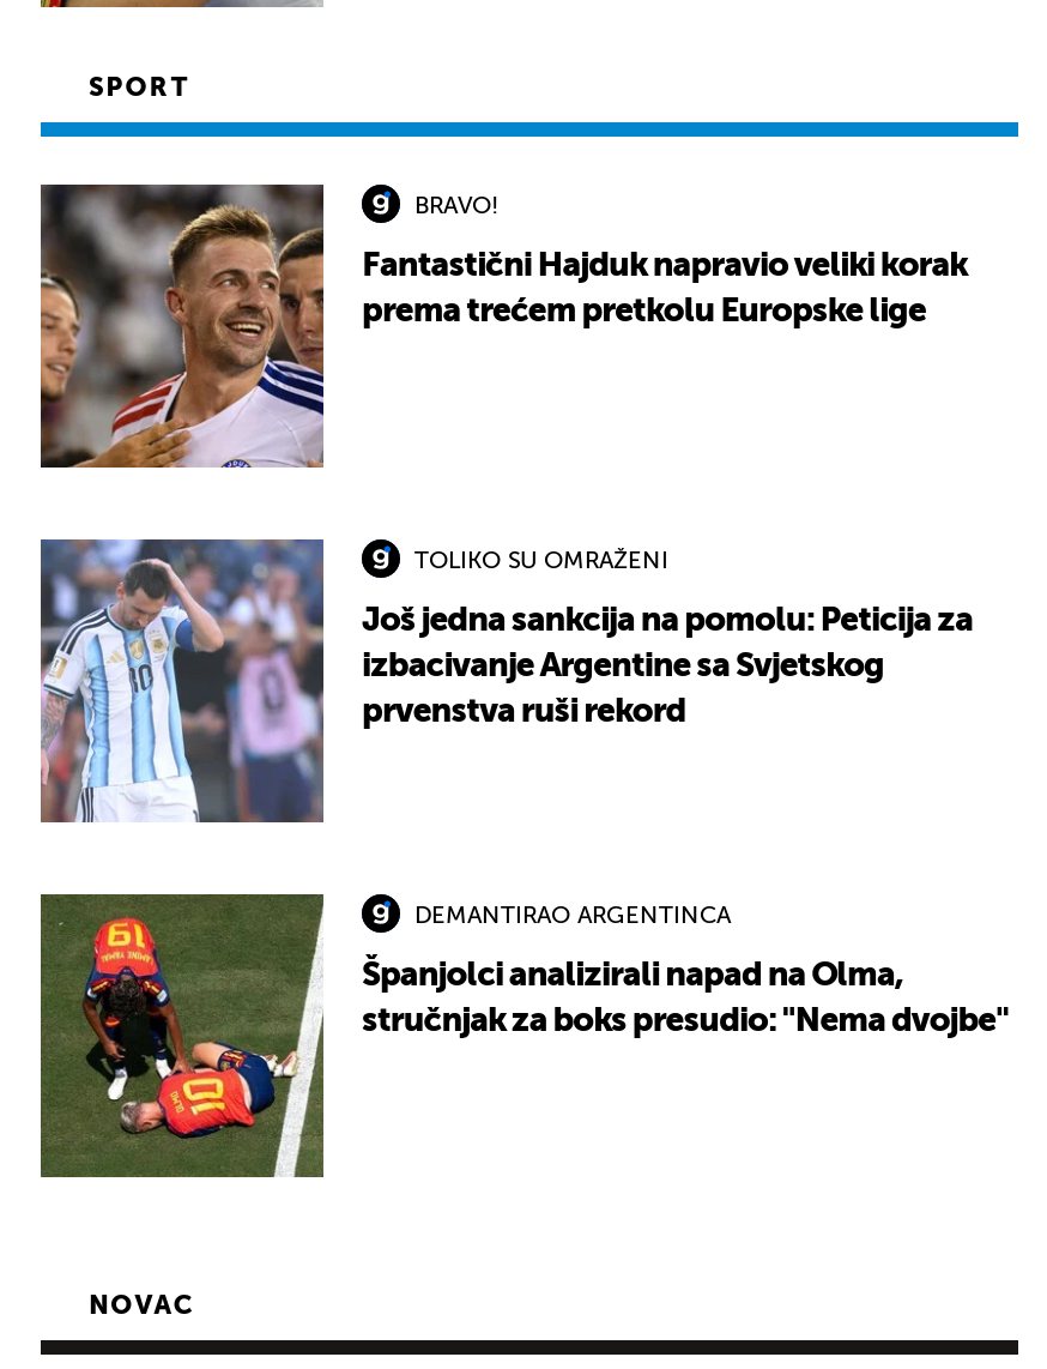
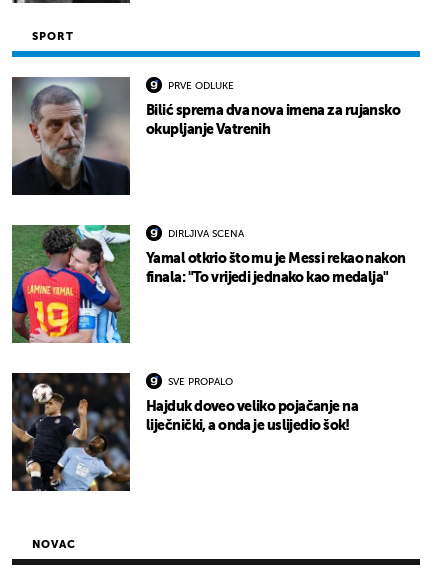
- [image]
- Fantastični Hajduk napravio veliki korak
- prema trećem pretkolu Europske lige
+ [image]
+ Bilić sprema dva nova imena za rujansko
+ okupljanje Vatrenih

- BRAVO!
+ PRVE ODLUKE

- [image]
- Još jedna sankcija na pomolu: Peticija za
- izbacivanje Argentine sa Svjetskog
- prvenstva ruši rekord
+ [image]
+ Yamal otkrio što mu je Messi rekao nakon
+ finala: "To vrijedi jednako kao medalja"

- TOLIKO SU OMRAŽENI
+ DIRLJIVA SCENA

- [image]
- Španjolci analizirali napad na Olma,
- stručnjak za boks presudio: "Nema dvojbe"
+ [image]
+ Hajduk doveo veliko pojačanje na
+ liječnički, a onda je uslijedio šok!

- DEMANTIRAO ARGENTINCA
+ SVE PROPALO
